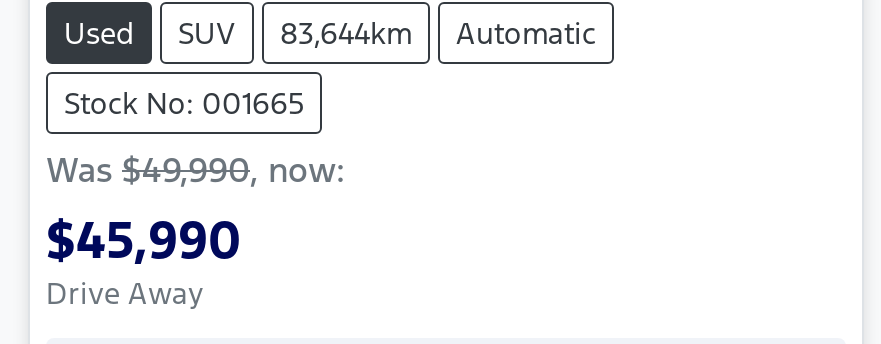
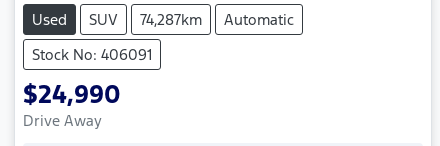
- Used SUV 83,644km Automatic
+ Used SUV 74,287km Automatic

- Stock No: 001665
- Was $49,990, now:
- $45,990
+ Stock No: 406091
+ $24,990
